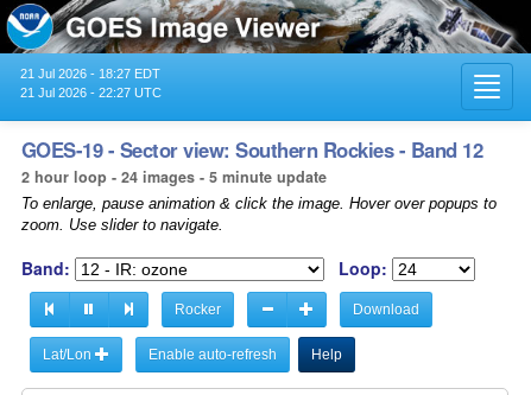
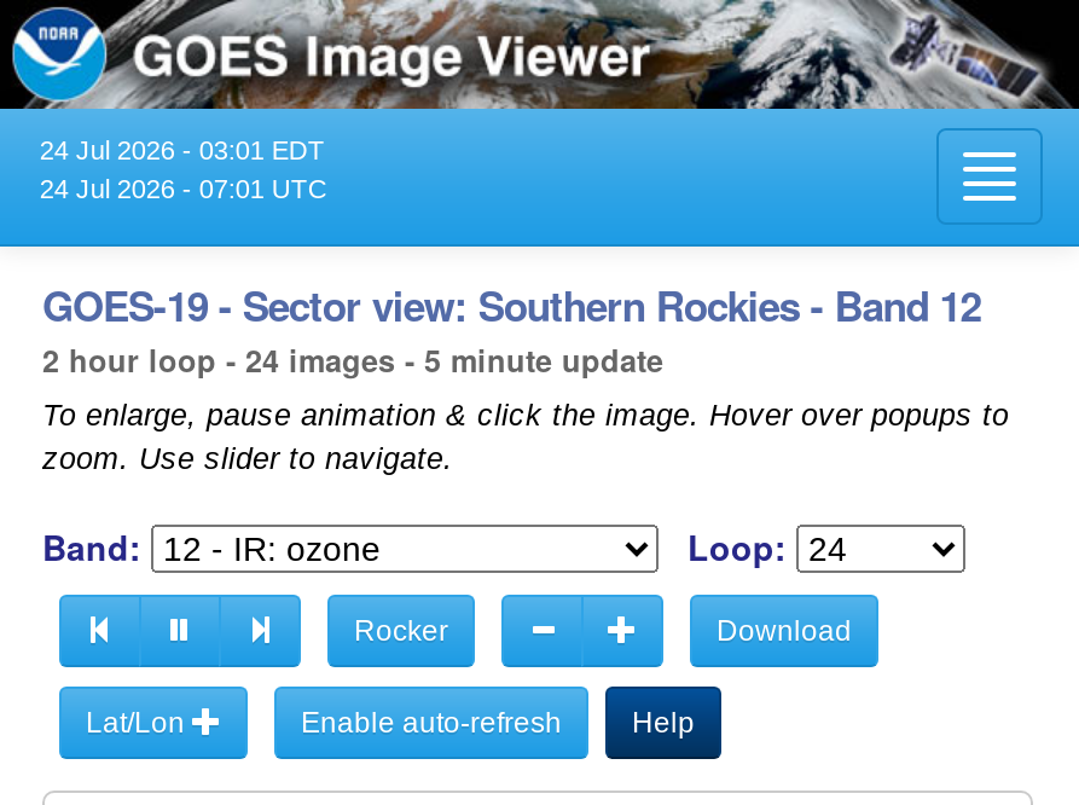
- 21 Jul 2026 - 18:27 EDT
+ 24 Jul 2026 - 03:01 EDT

- 21 Jul 2026 - 22:27 UTC
+ 24 Jul 2026 - 07:01 UTC
